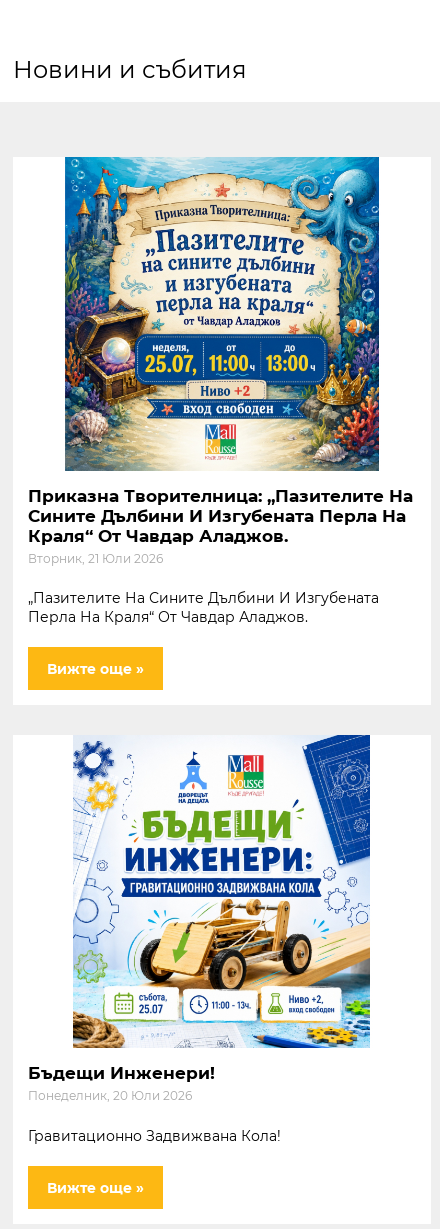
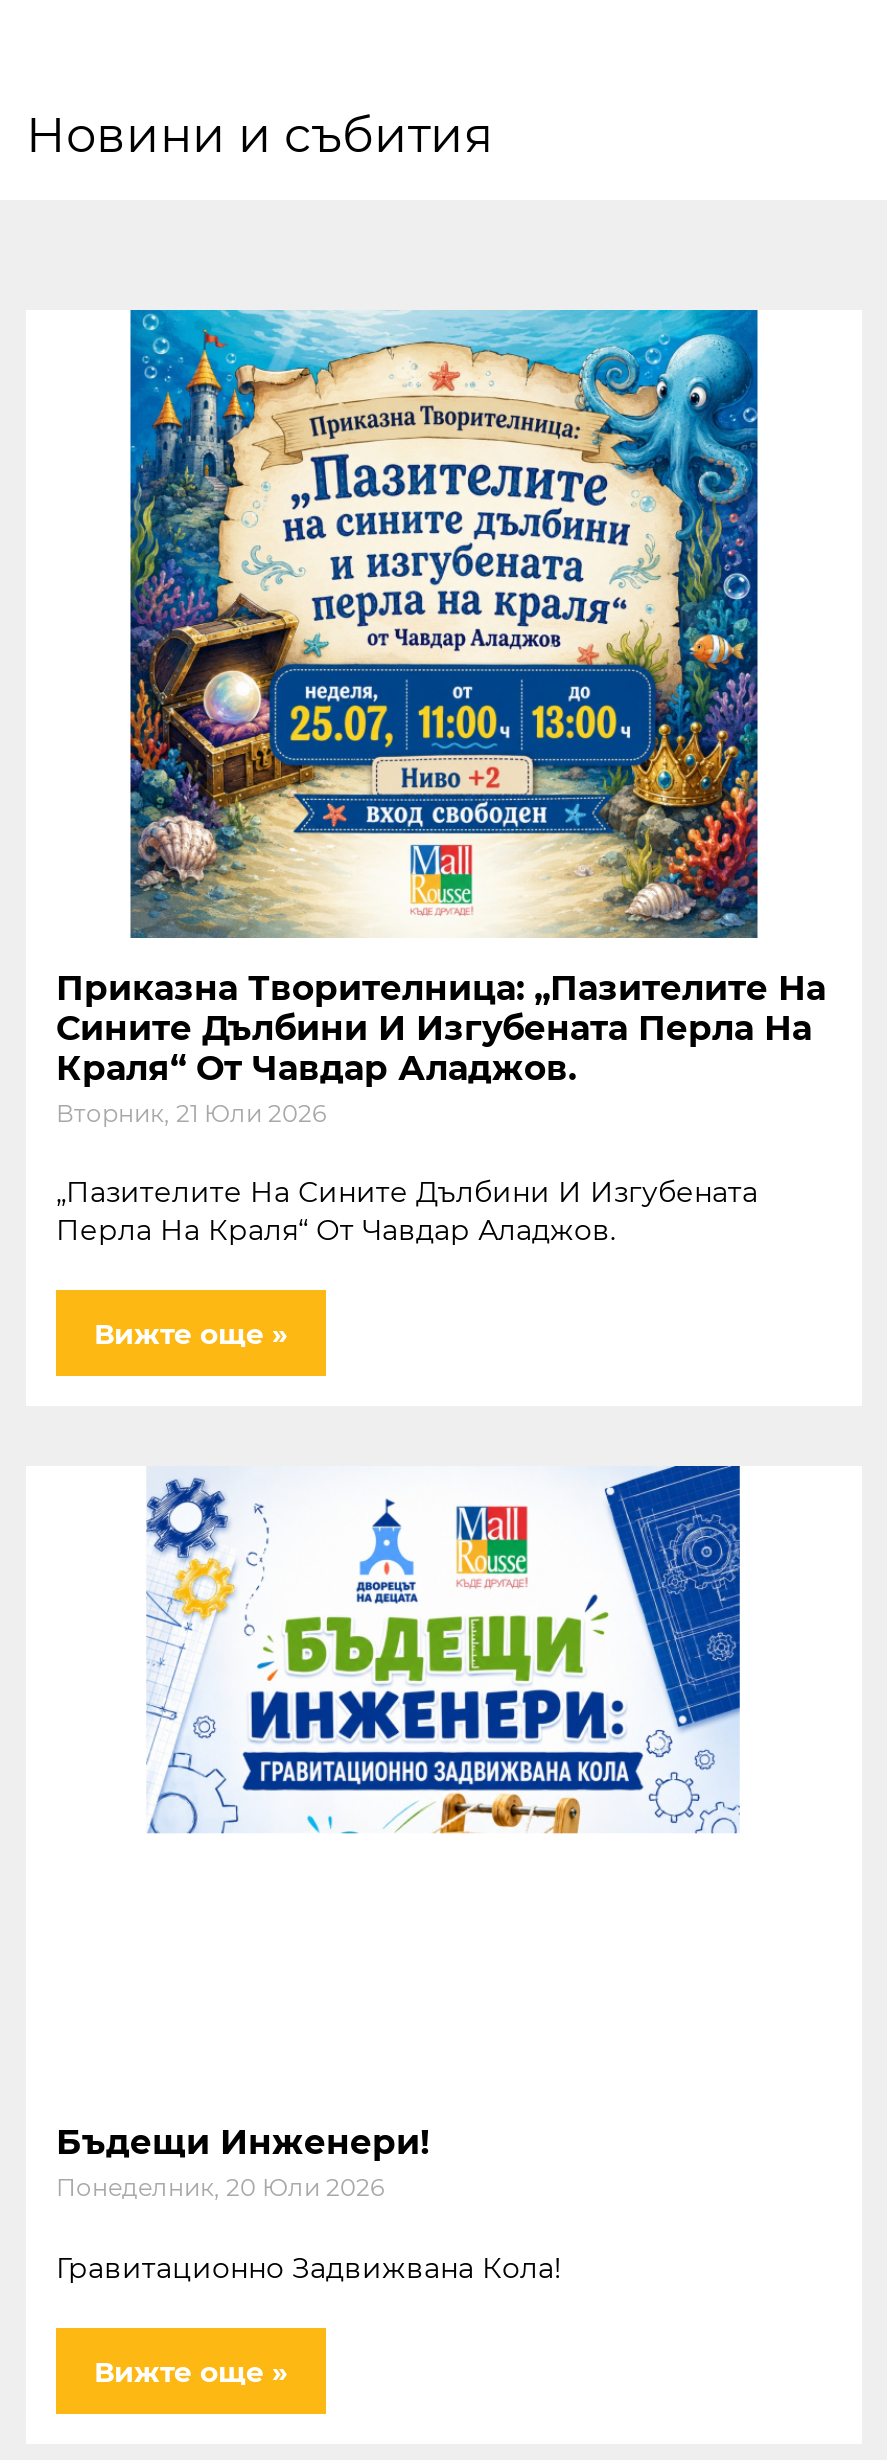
- [image]
